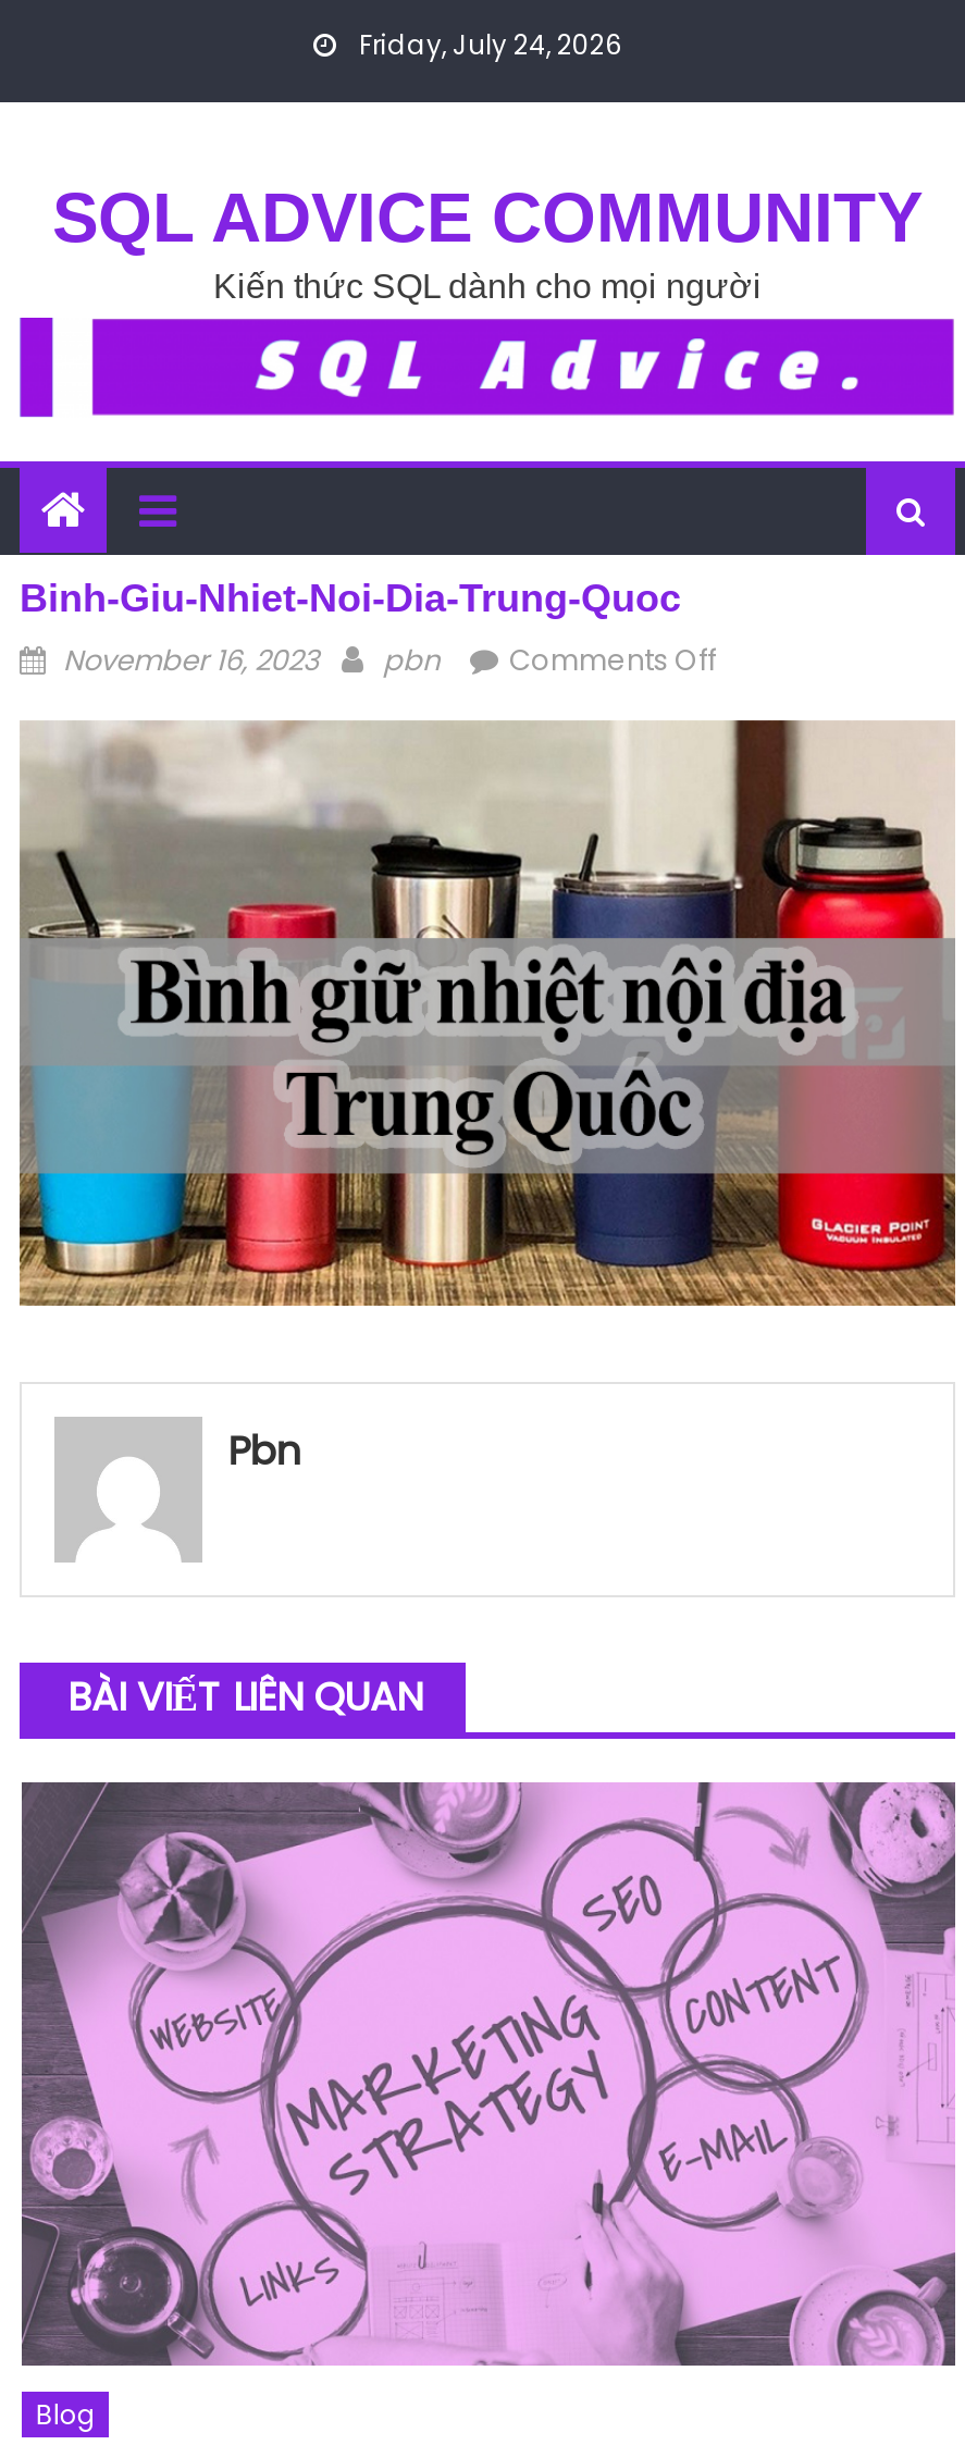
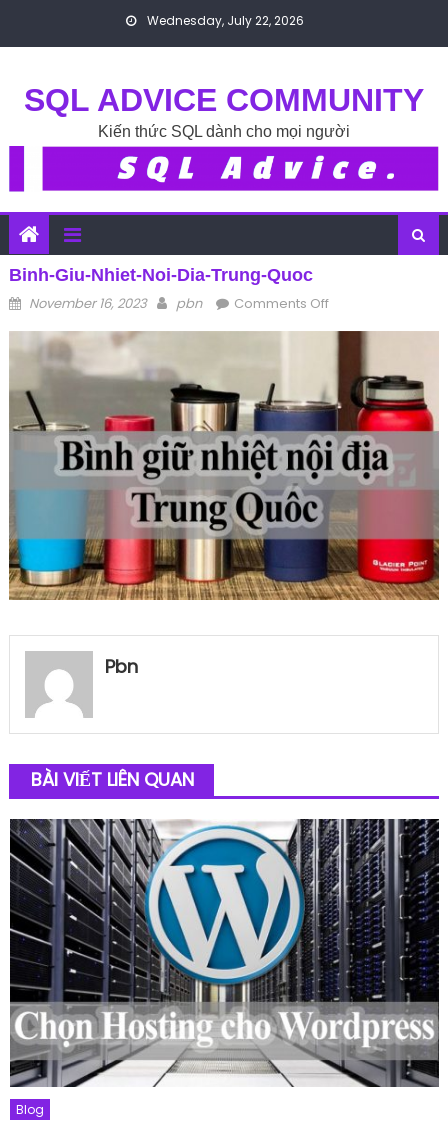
- Friday, July 24, 2026
+ Wednesday, July 22, 2026

- [image]
+ [image]
